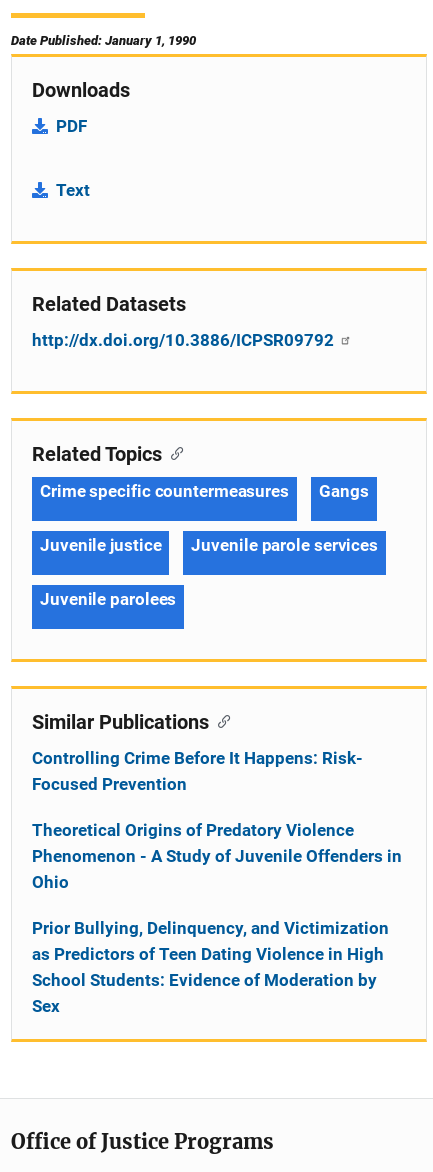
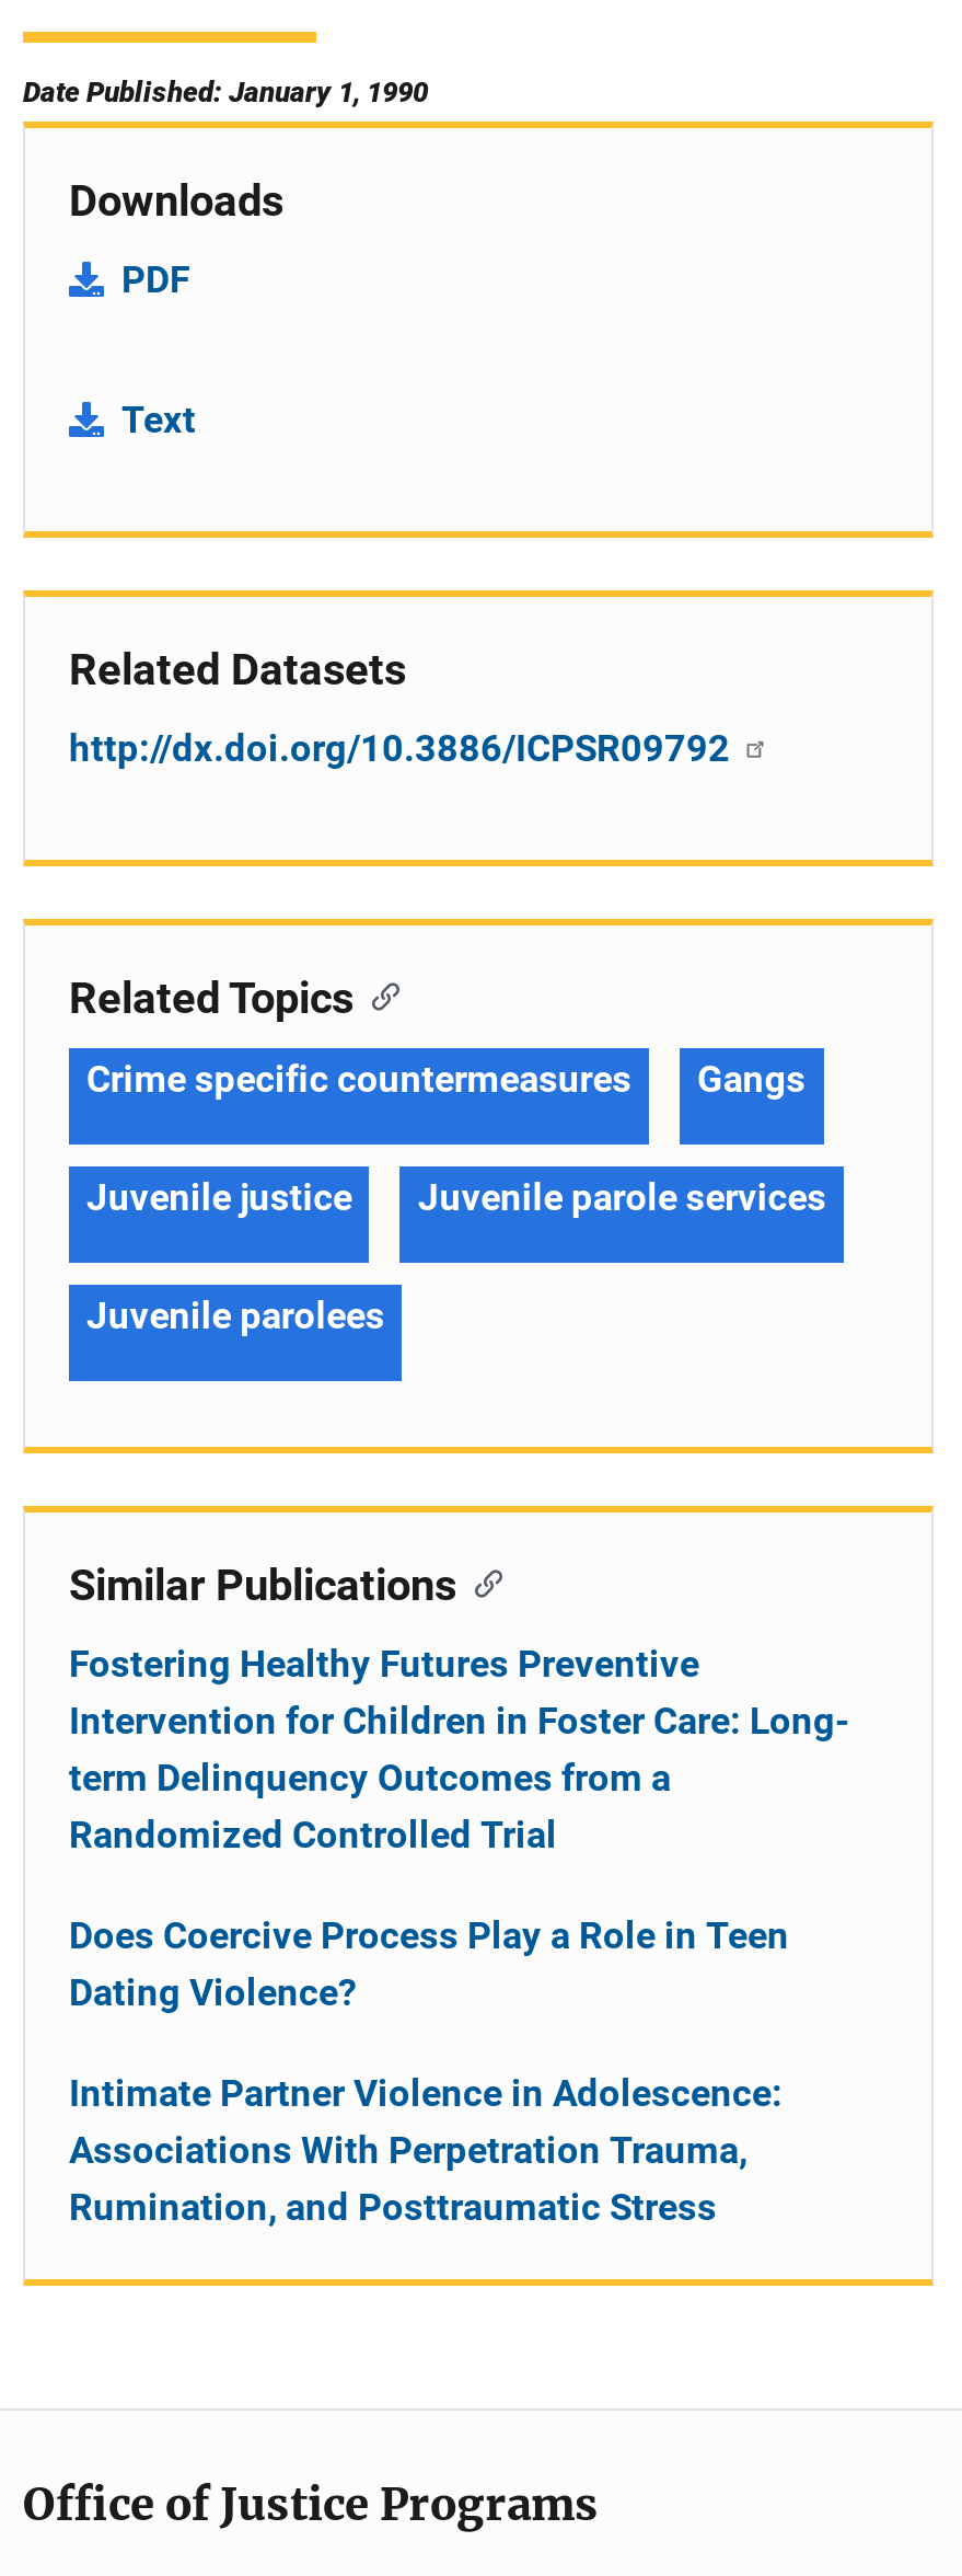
- Controlling Crime Before It Happens: Risk-
- Focused Prevention
+ Fostering Healthy Futures Preventive
+ Intervention for Children in Foster Care: Long-
+ term Delinquency Outcomes from a
+ Randomized Controlled Trial

- Theoretical Origins of Predatory Violence
- Phenomenon - A Study of Juvenile Offenders in
- Ohio
+ Does Coercive Process Play a Role in Teen
+ Dating Violence?

- Prior Bullying, Delinquency, and Victimization
- as Predictors of Teen Dating Violence in High
- School Students: Evidence of Moderation by
- Sex
+ Intimate Partner Violence in Adolescence:
+ Associations With Perpetration Trauma,
+ Rumination, and Posttraumatic Stress
